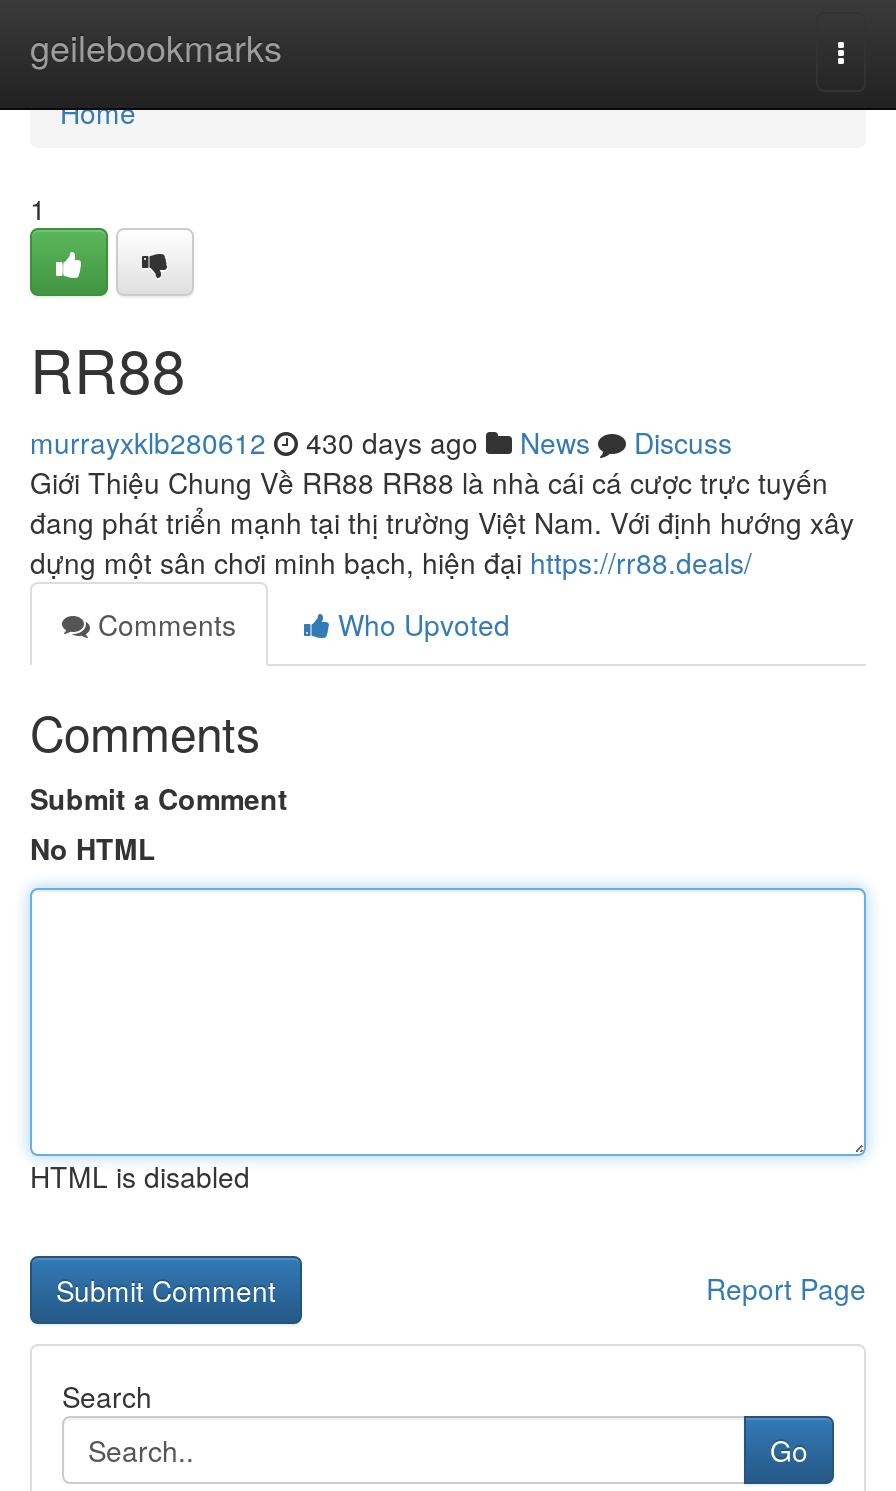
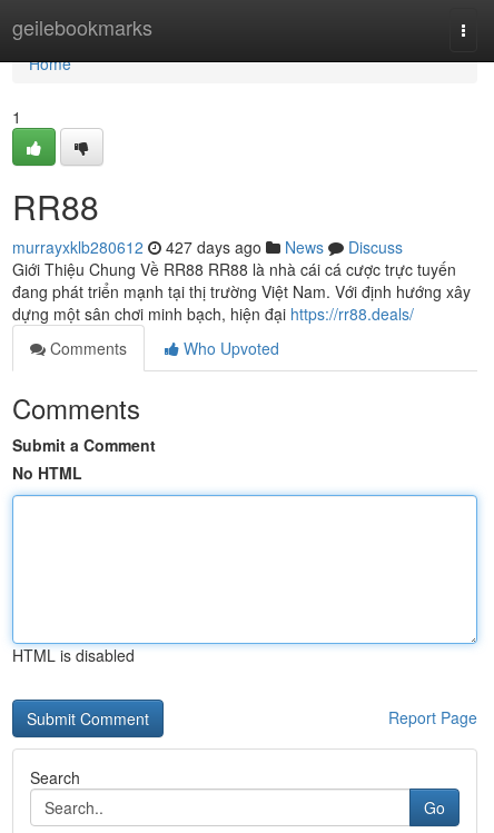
- murrayxklb280612 430 days ago News Discuss
+ murrayxklb280612 427 days ago News Discuss
